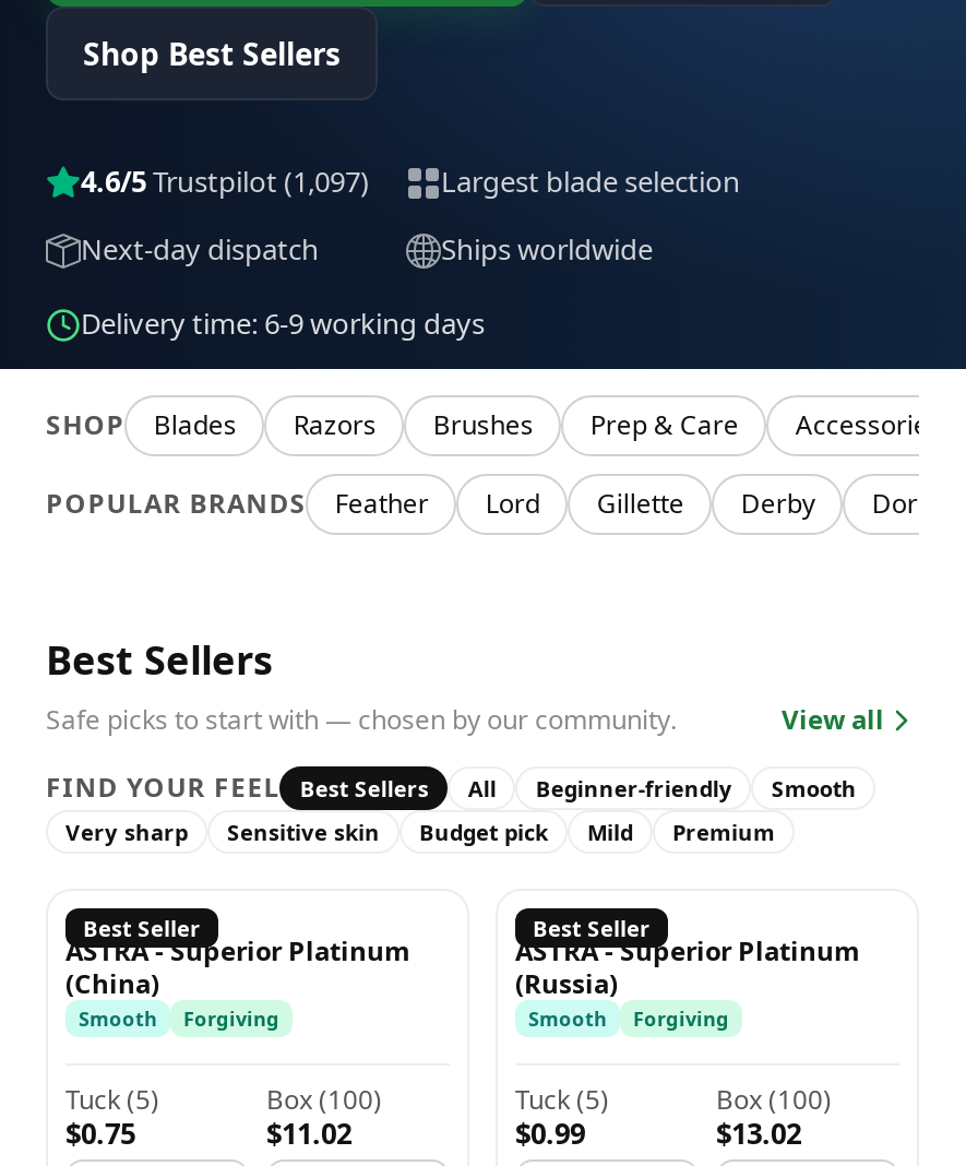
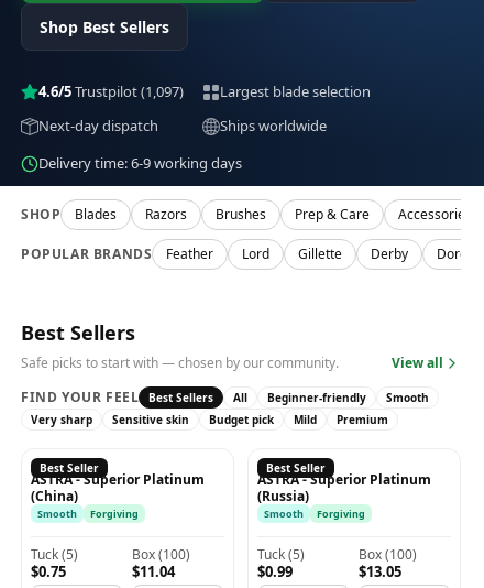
- $11.02
+ $11.04

- $13.02
+ $13.05
